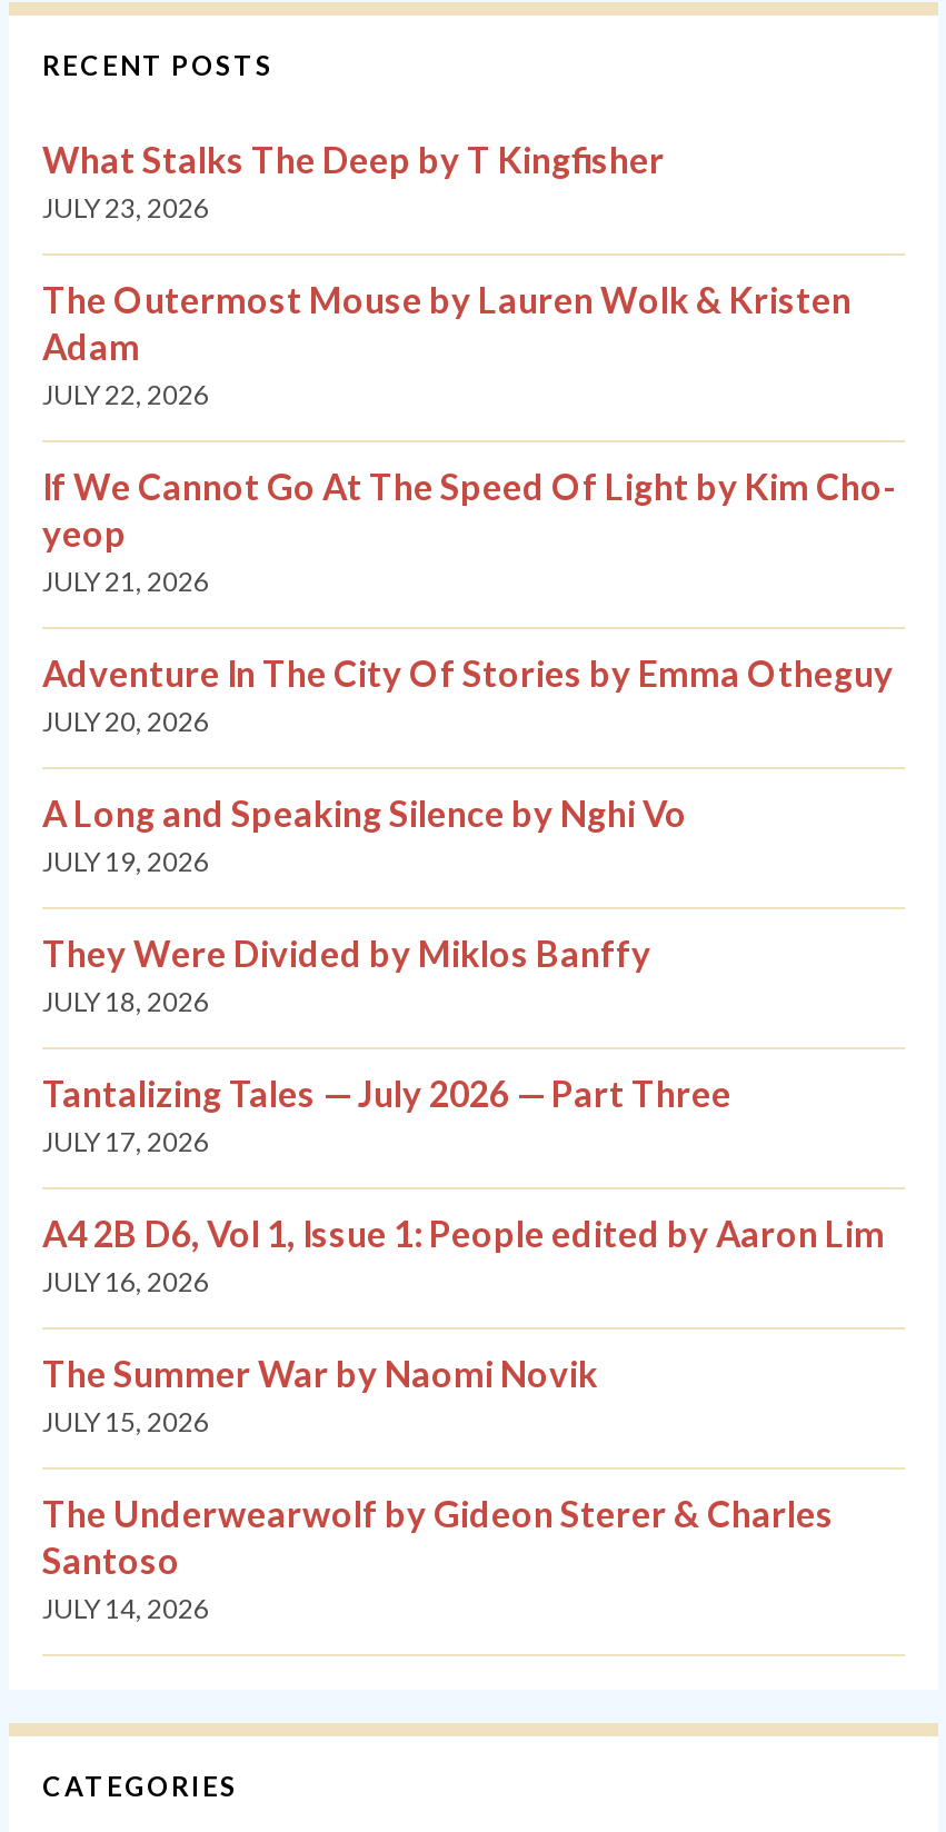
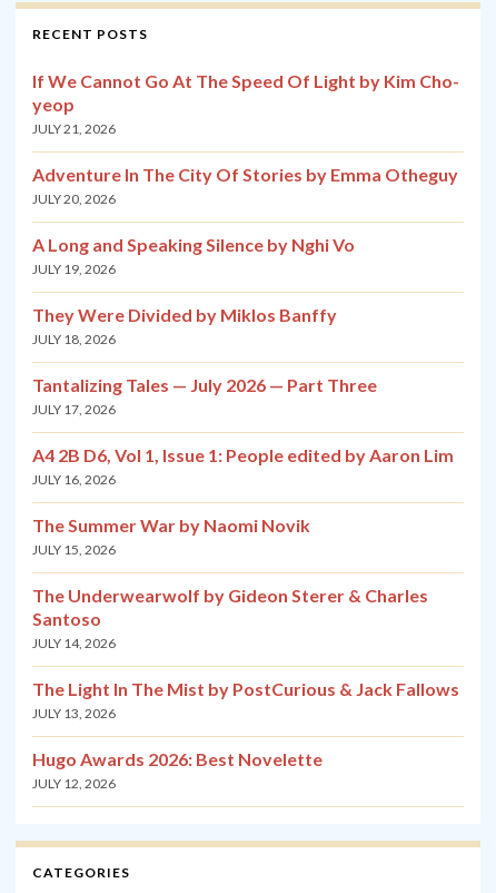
- What Stalks The Deep by T Kingfisher
- JULY 23, 2026
- The Outermost Mouse by Lauren Wolk & Kristen
- Adam
- JULY 22, 2026

moved up: If We Cannot Go At The Speed Of Light by Kim Cho- | yeop | JULY 21, 2026 | ... | Santoso | JULY 14, 2026

+ The Light In The Mist by PostCurious & Jack Fallows
+ JULY 13, 2026
+ Hugo Awards 2026: Best Novelette
+ JULY 12, 2026
